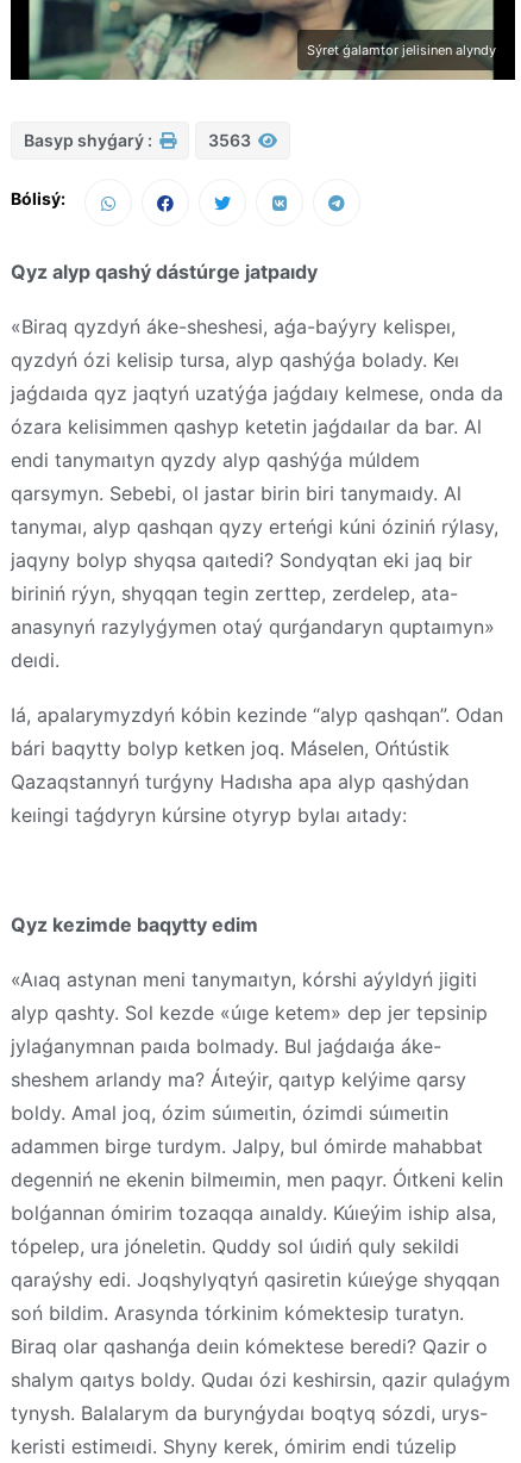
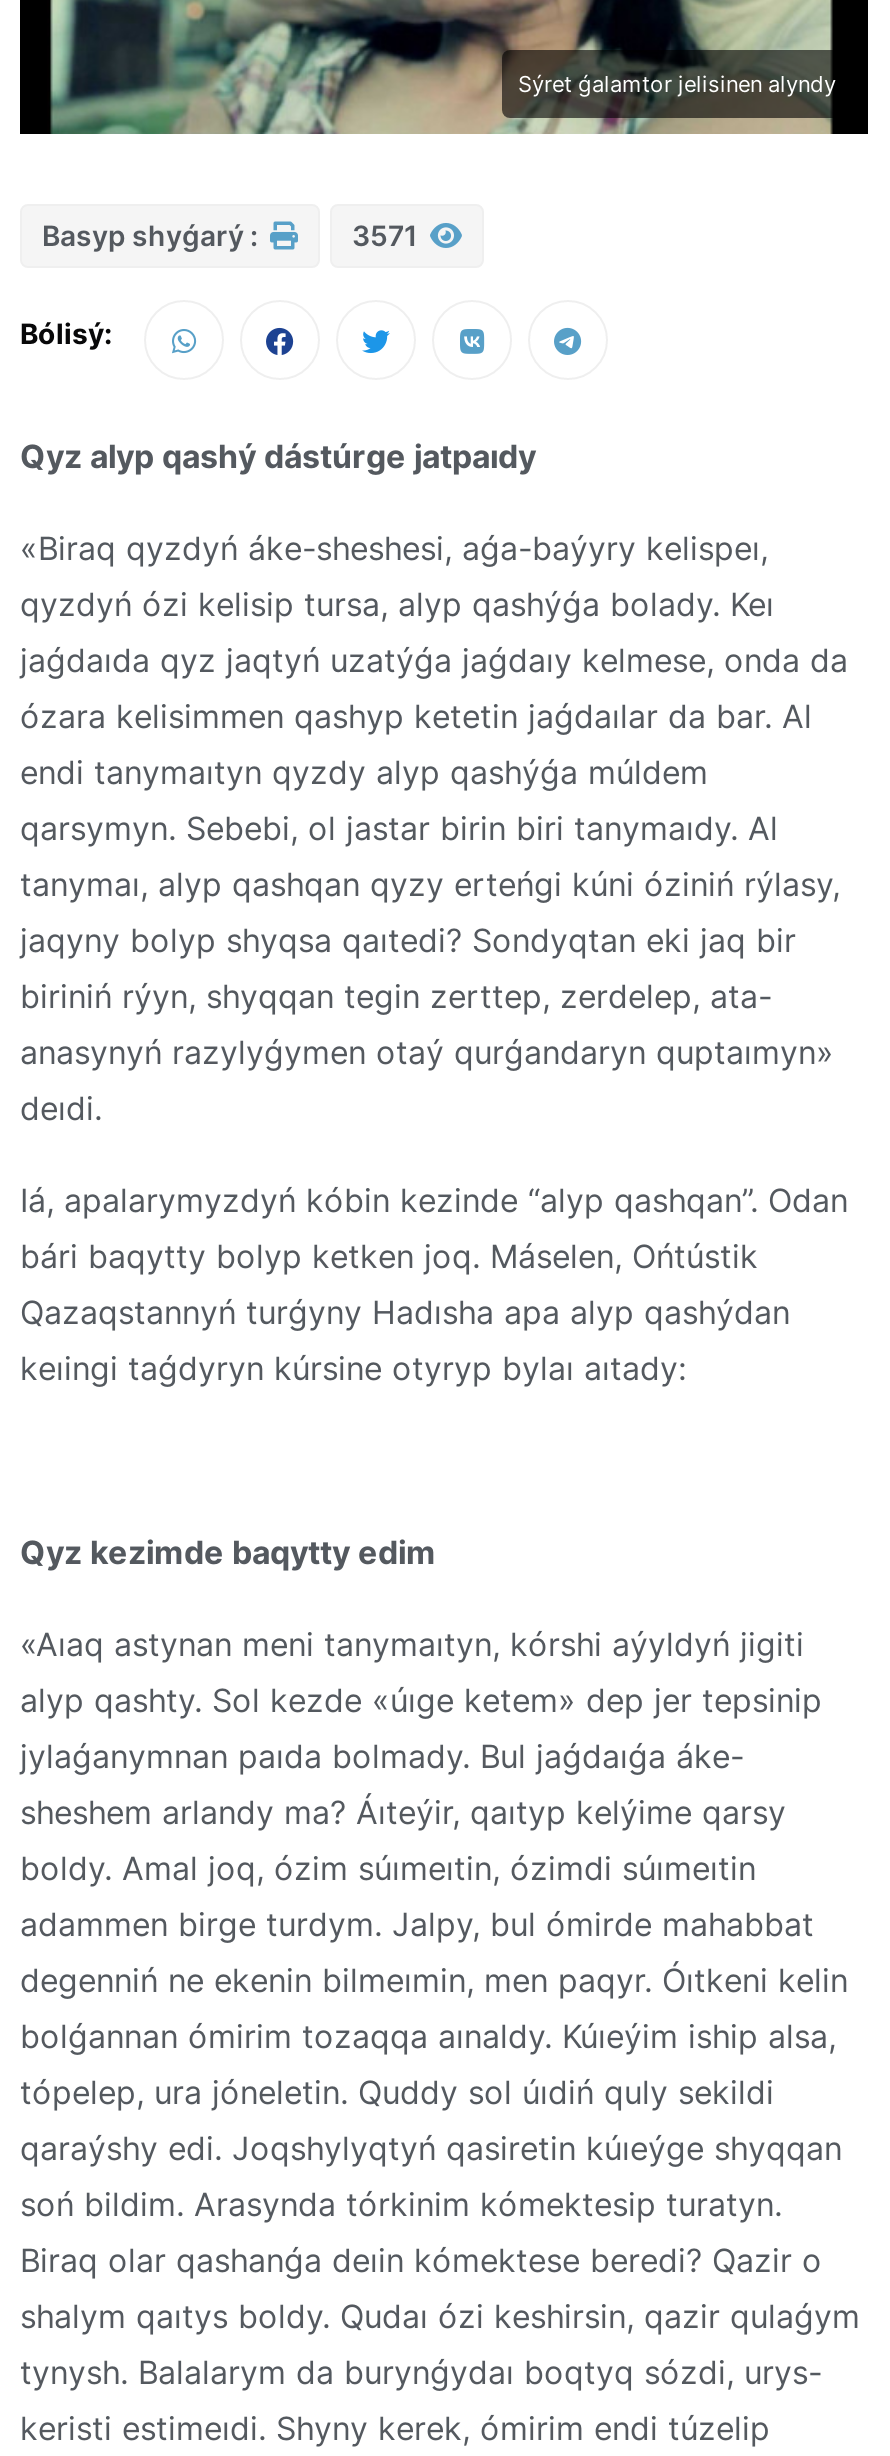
- 3563
+ 3571
